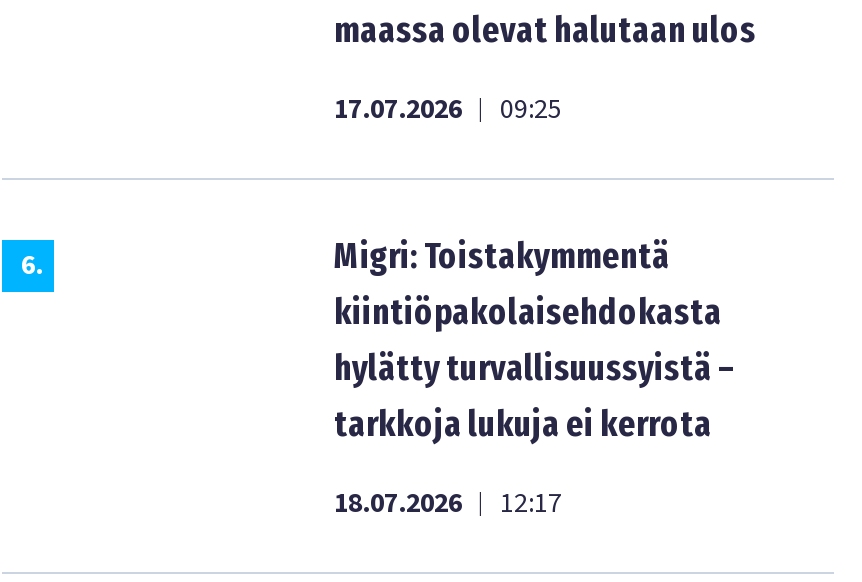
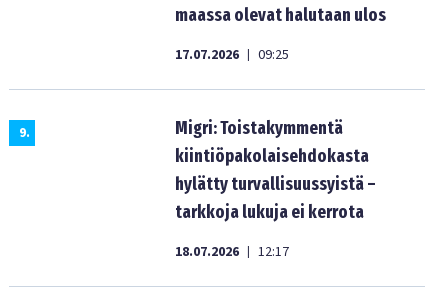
- 6.
+ 9.
